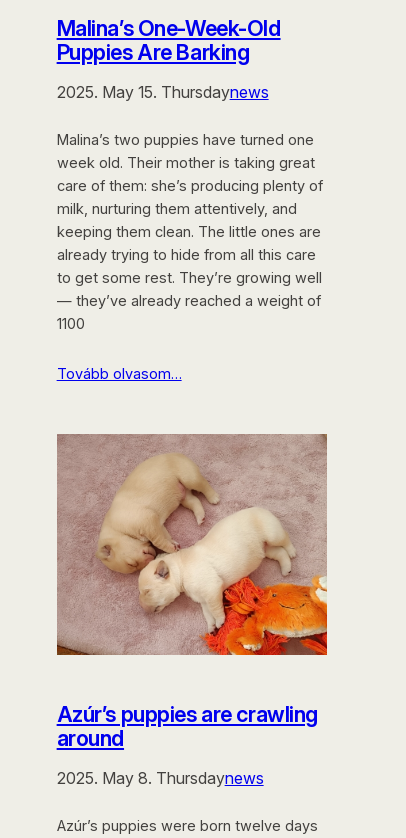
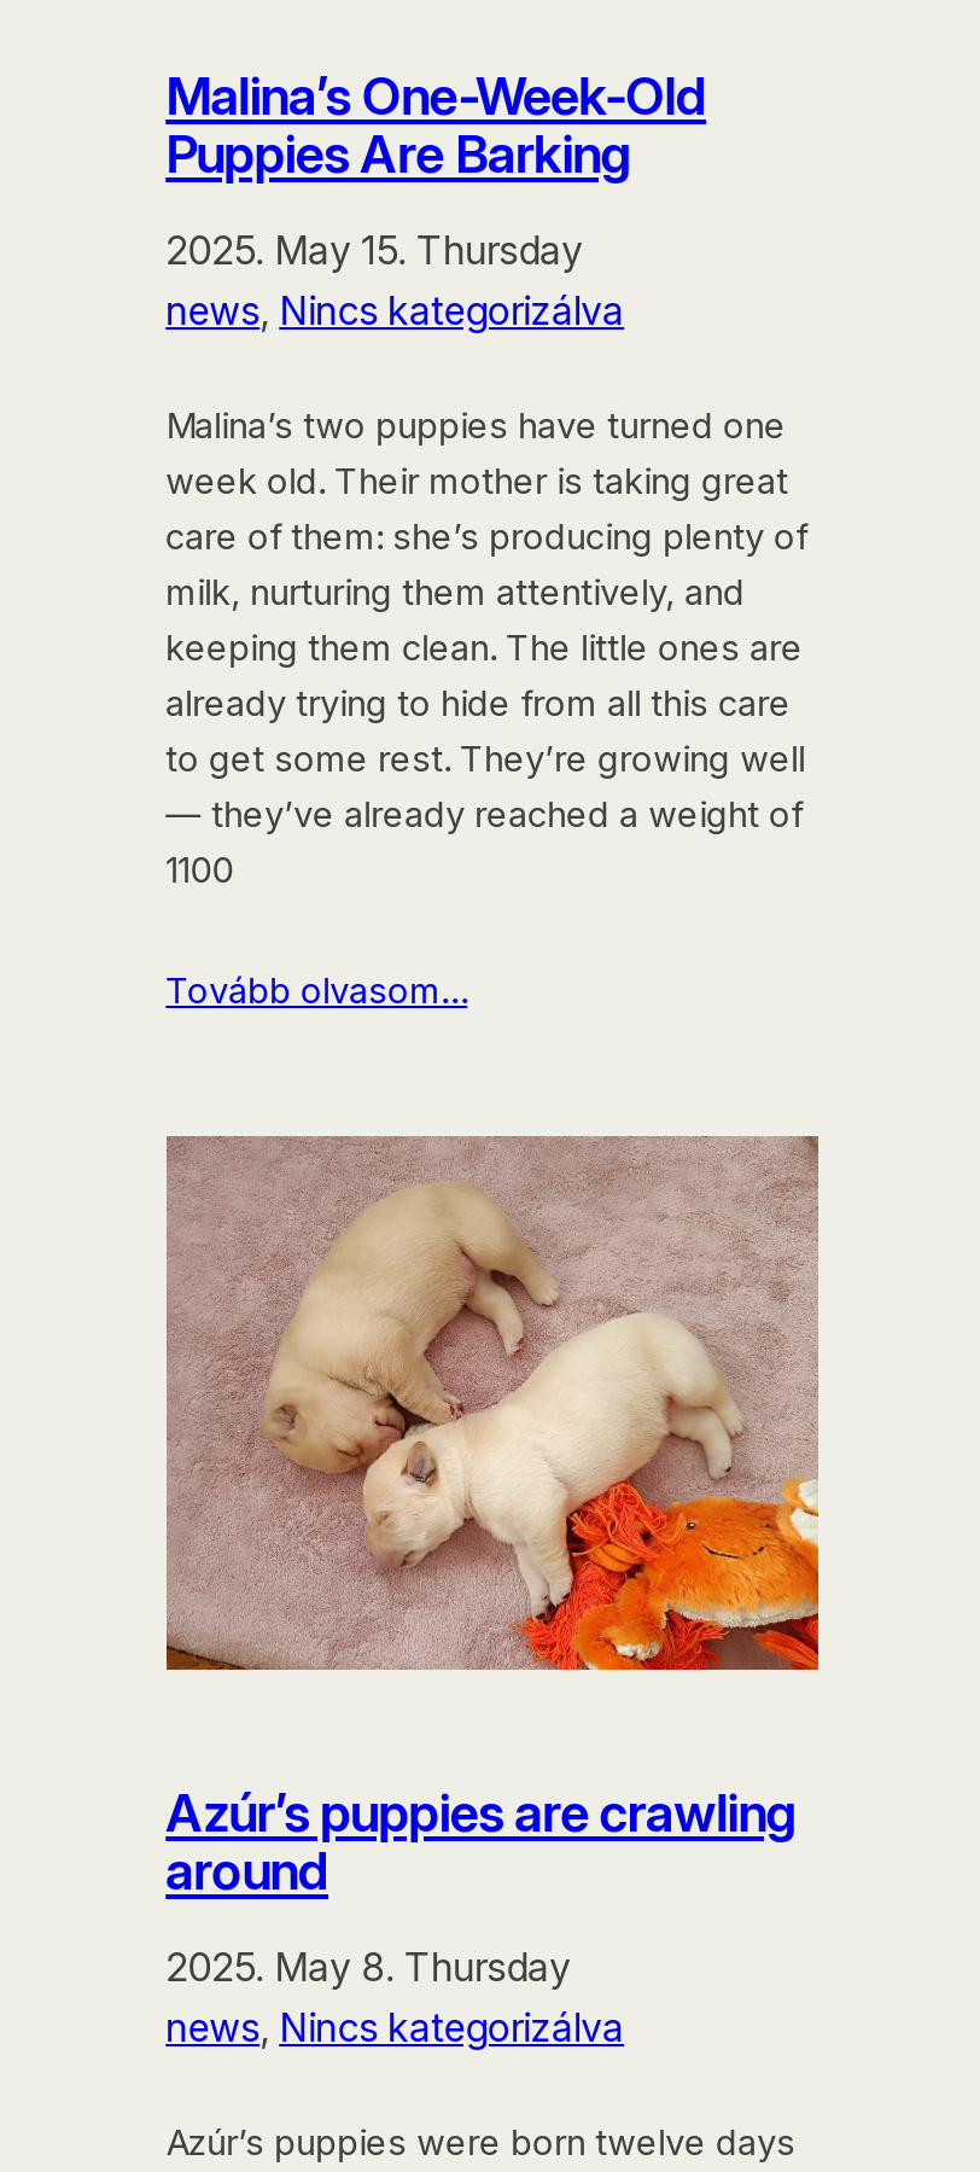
- 2025. May 15. Thursdaynews
+ 2025. May 15. Thursday
+ news, Nincs kategorizálva

- 2025. May 8. Thursdaynews
+ 2025. May 8. Thursday
+ news, Nincs kategorizálva
